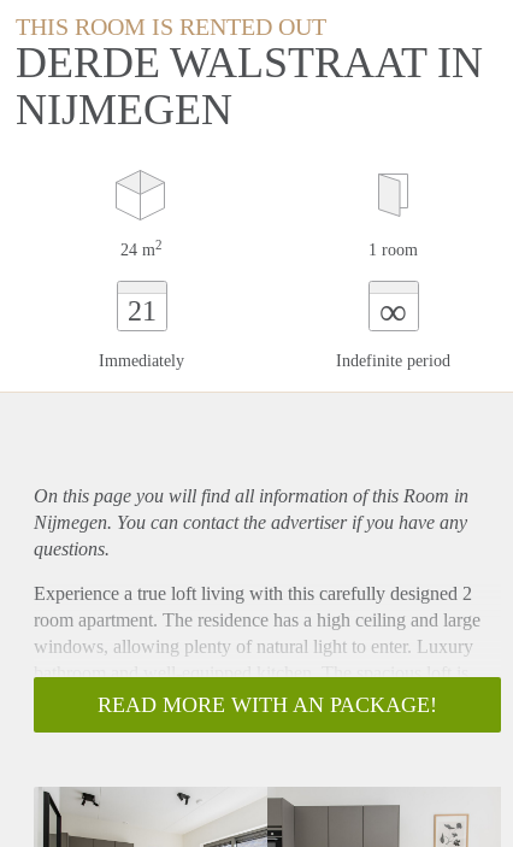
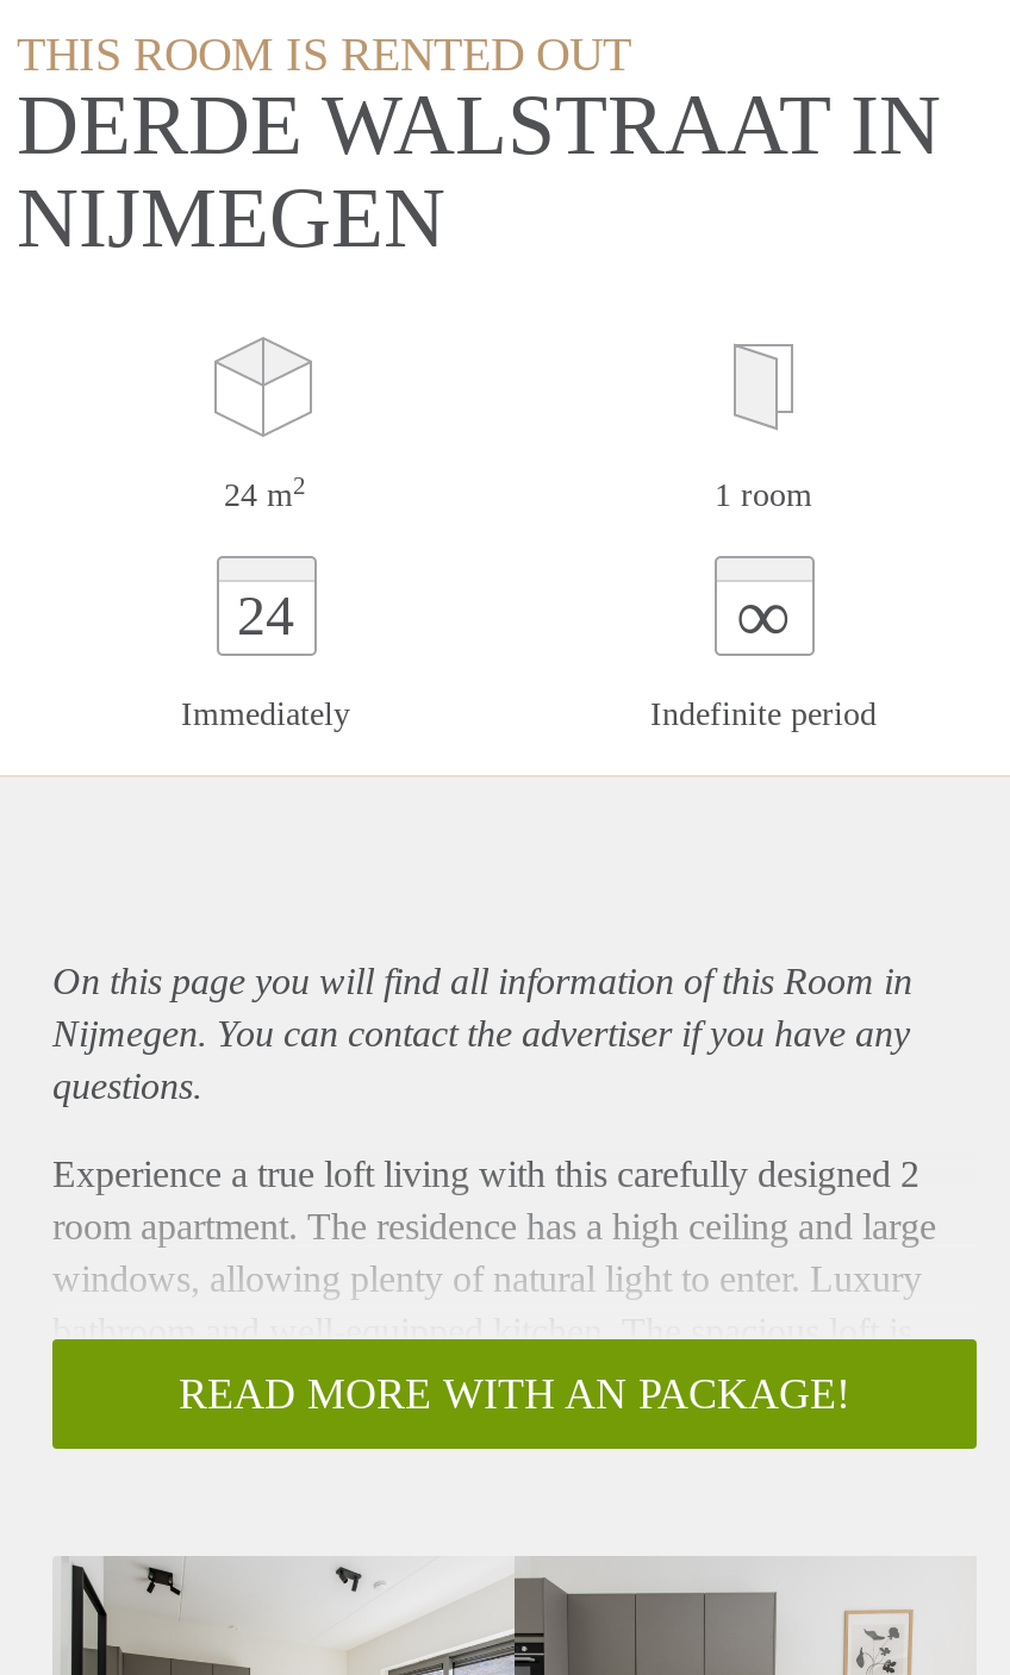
- 21
+ 24
